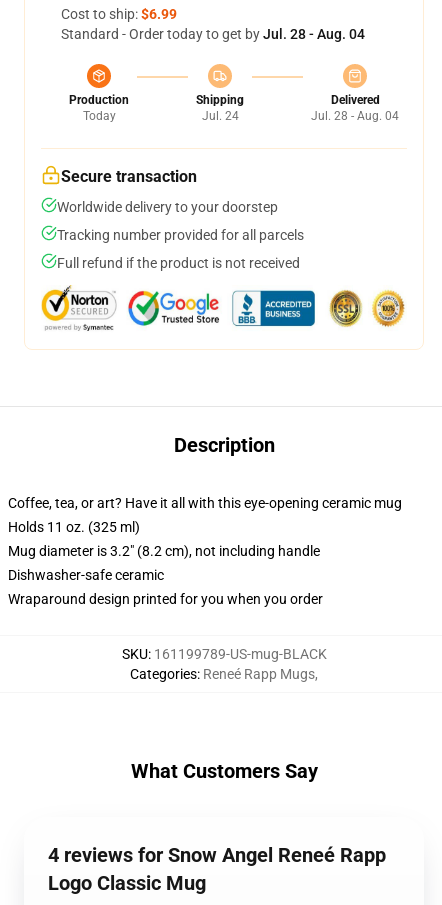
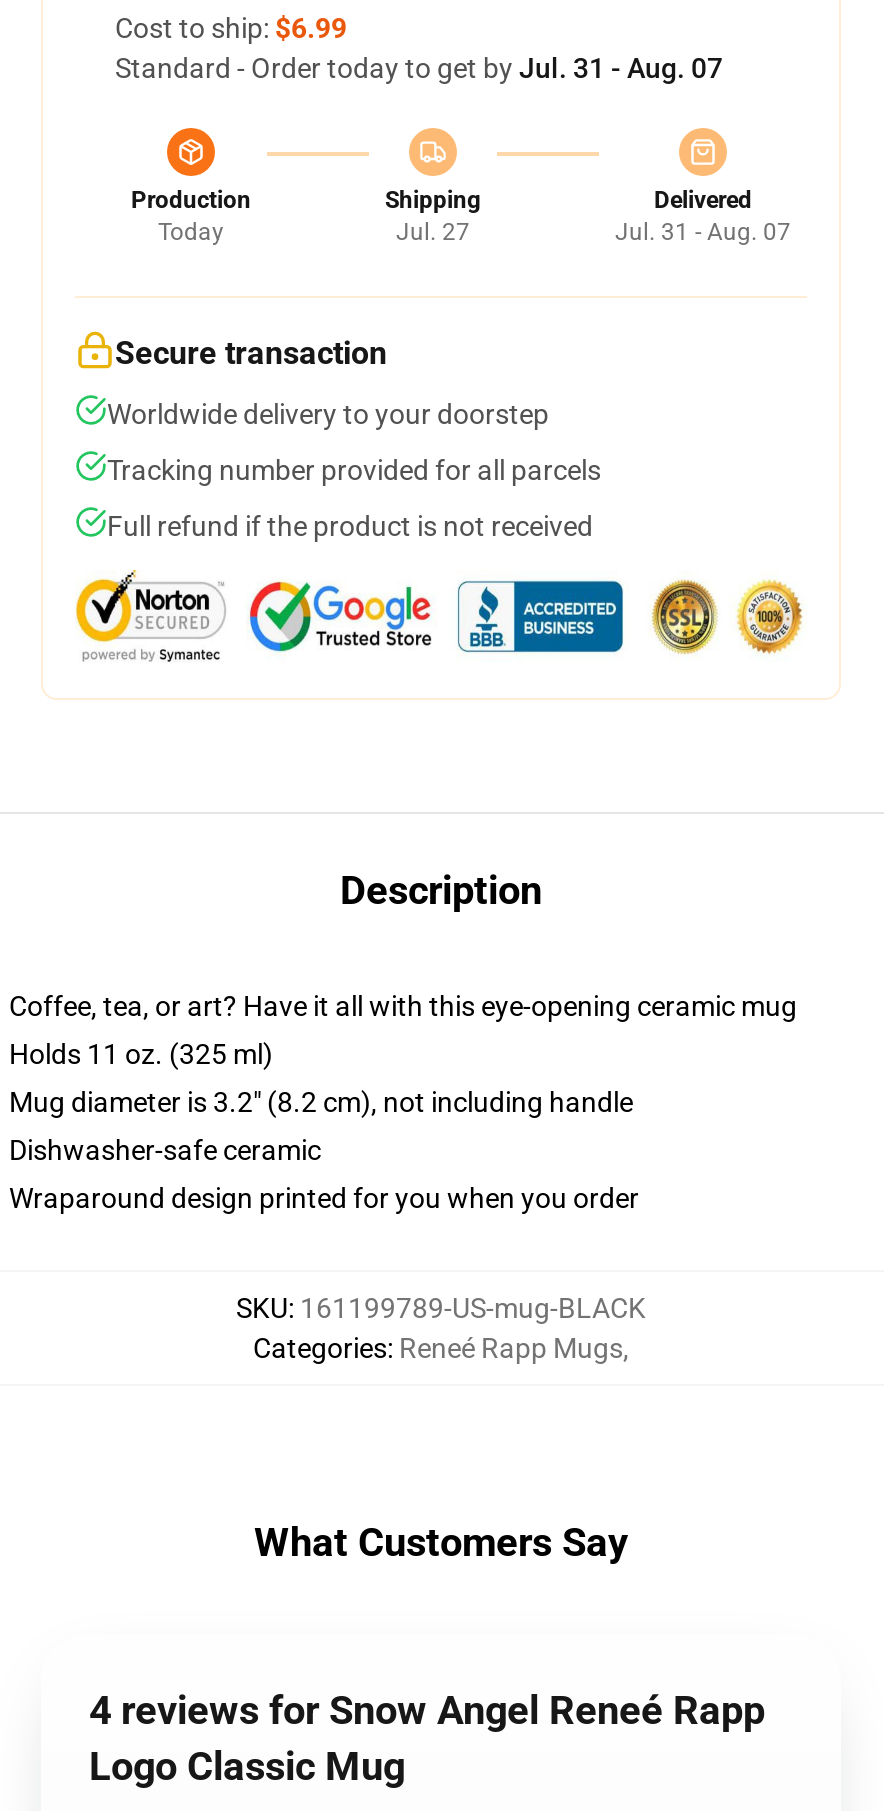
- Standard - Order today to get by Jul. 28 - Aug. 04
+ Standard - Order today to get by Jul. 31 - Aug. 07

- Jul. 24
+ Jul. 27

- Jul. 28 - Aug. 04
+ Jul. 31 - Aug. 07
